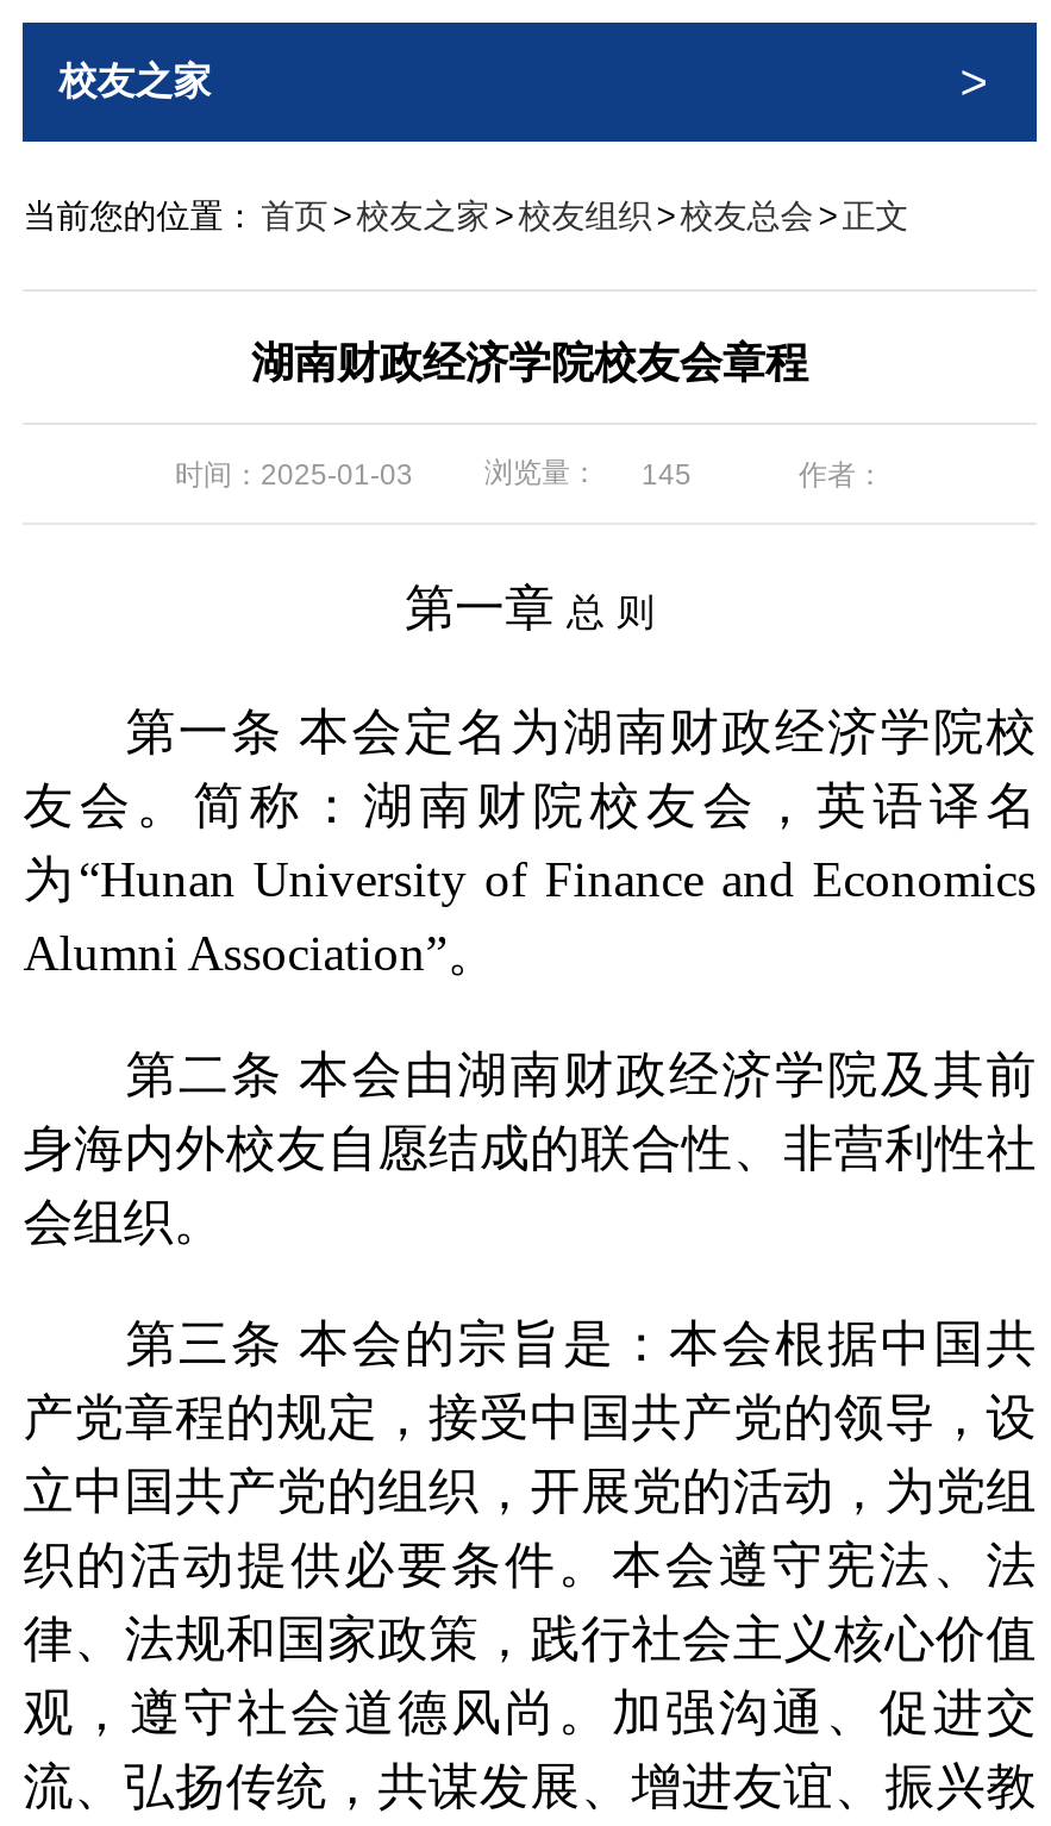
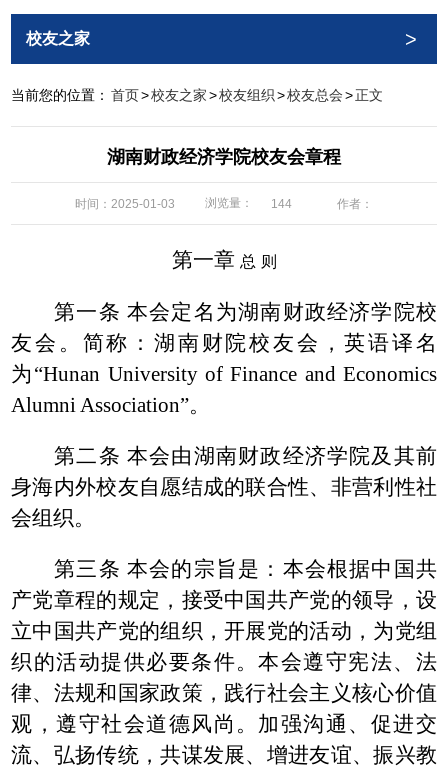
- 浏览量： 145
+ 浏览量： 144
